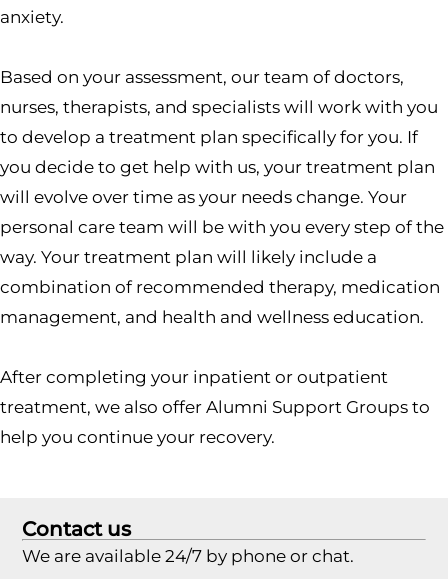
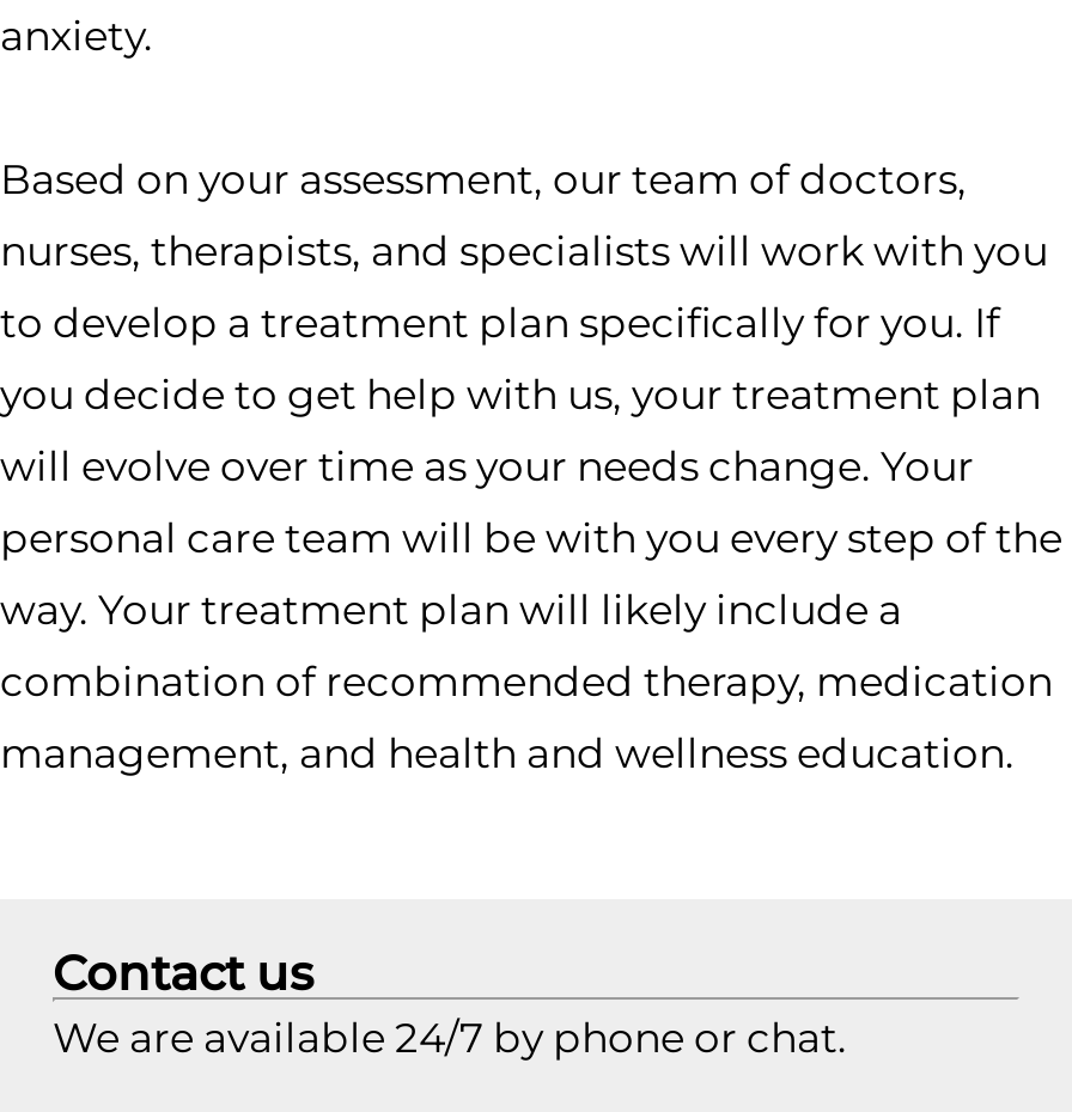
- After completing your inpatient or outpatient
- treatment, we also offer Alumni Support Groups to
- help you continue your recovery.
